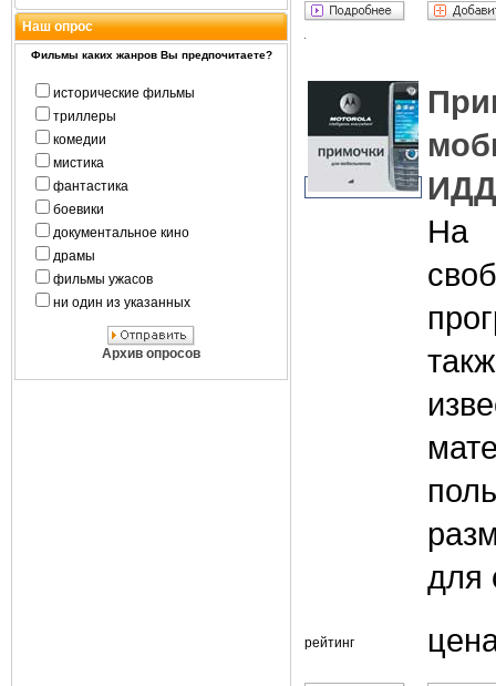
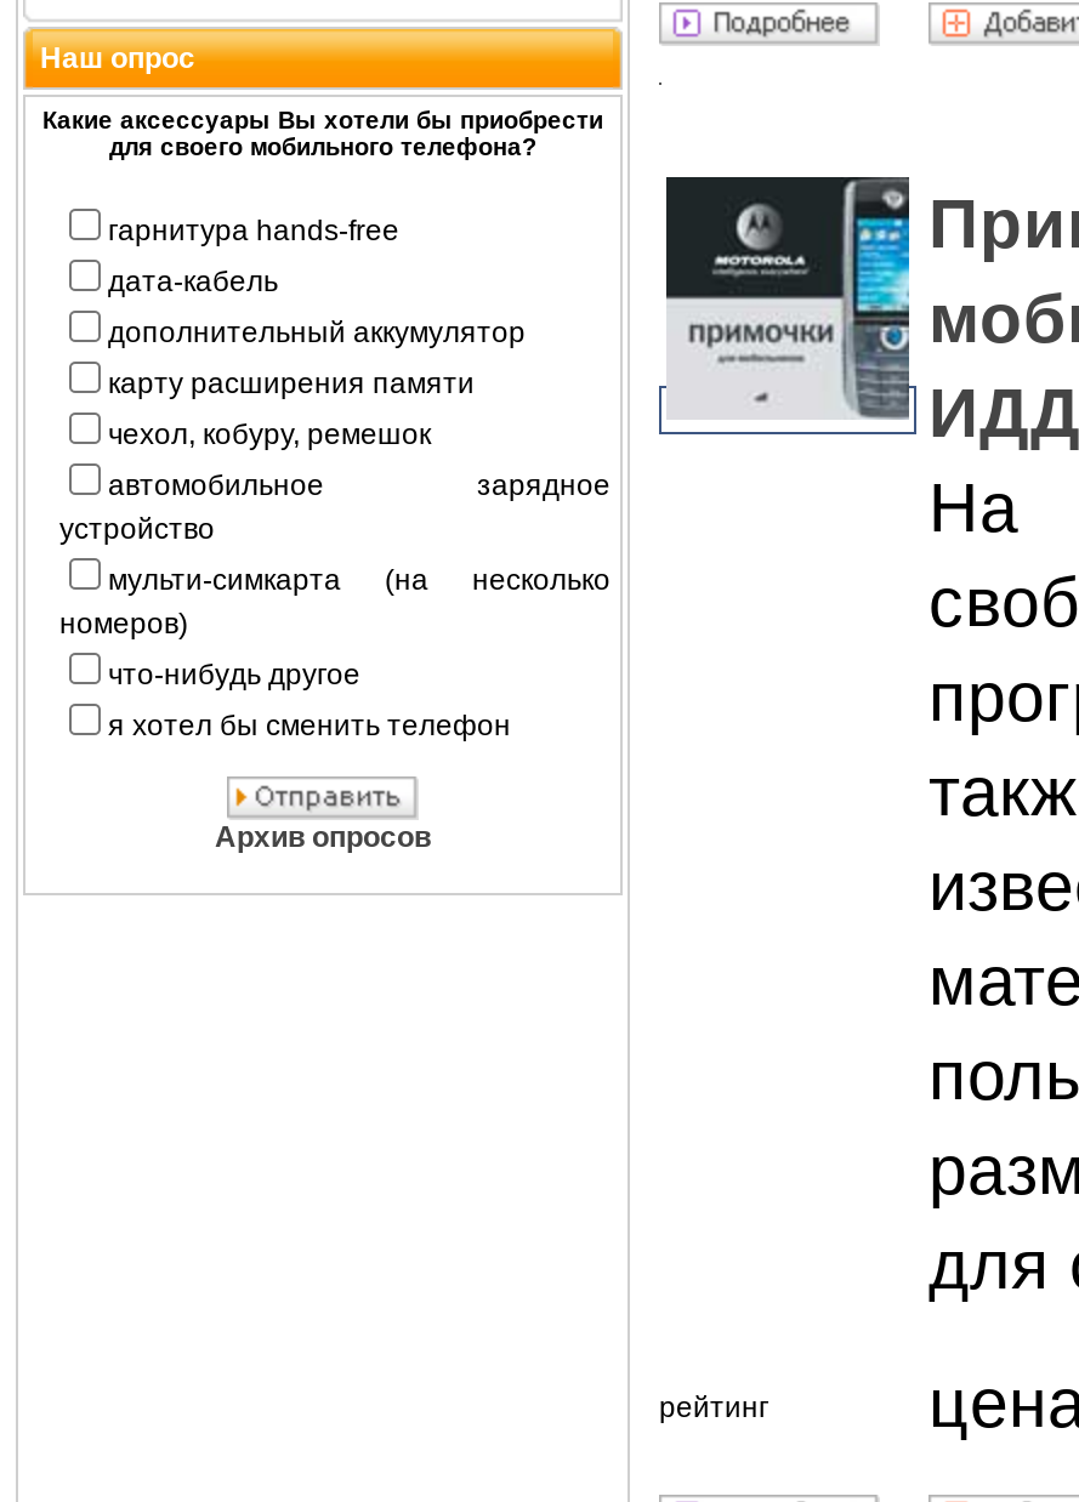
- Фильмы каких жанров Вы предпочитаете?
- исторические фильмы
- триллеры
- комедии
- мистика
- фантастика
- боевики
- документальное кино
- драмы
- фильмы ужасов
- ни один из указанных
+ Какие аксессуары Вы хотели бы приобрести
+ для своего мобильного телефона?
+ гарнитура hands-free
+ дата-кабель
+ дополнительный аккумулятор
+ карту расширения памяти
+ чехол, кобуру, ремешок
+ автомобильное зарядное
+ устройство
+ мульти-симкарта (на несколько
+ номеров)
+ что-нибудь другое
+ я хотел бы сменить телефон

moved down: Архив опросов
